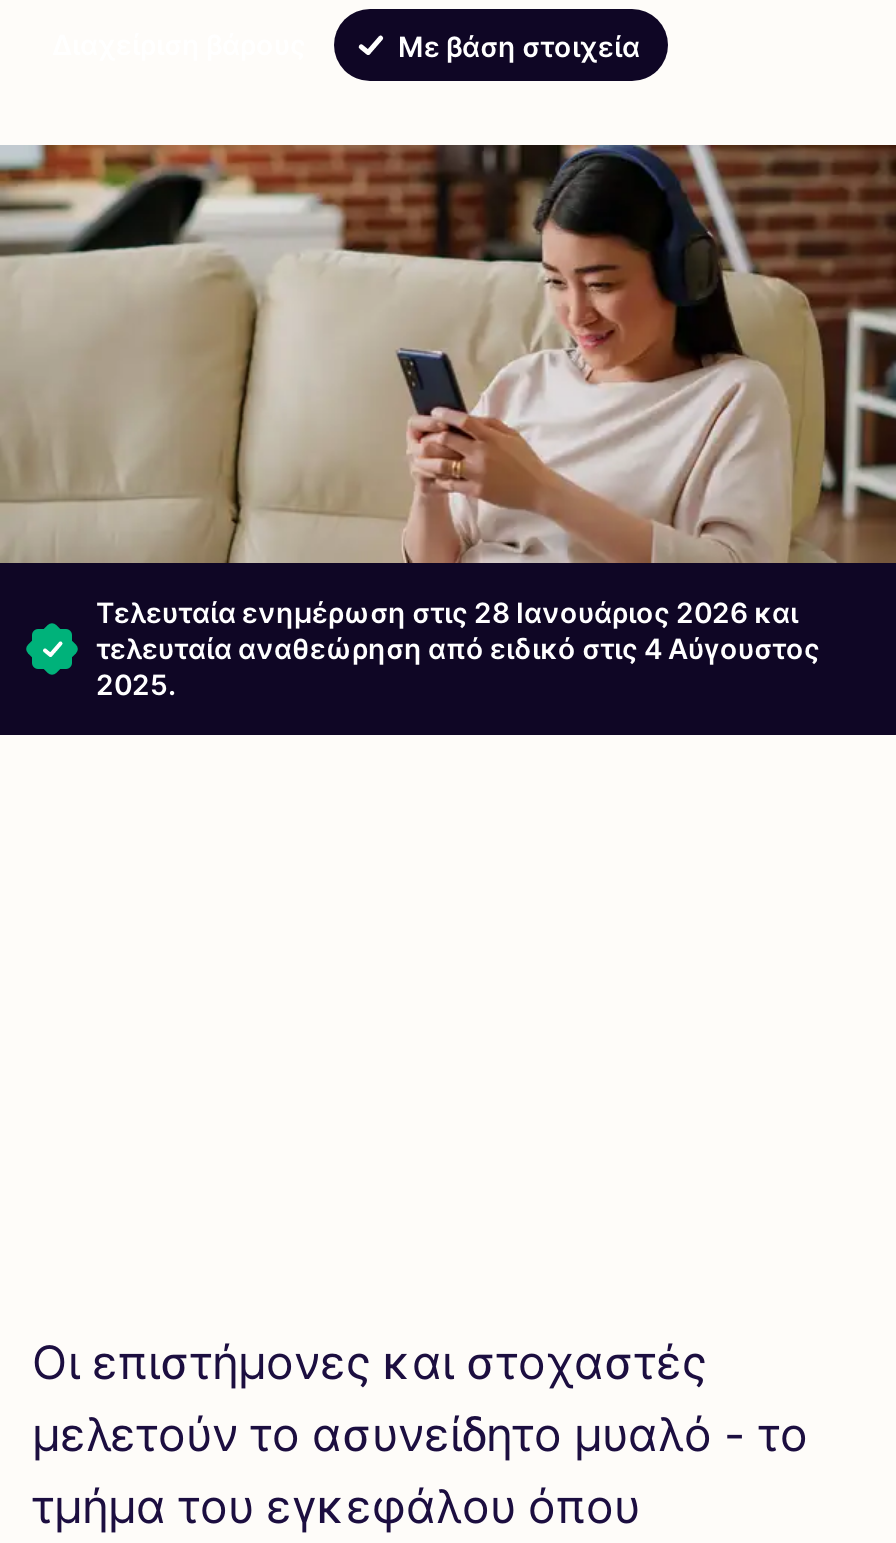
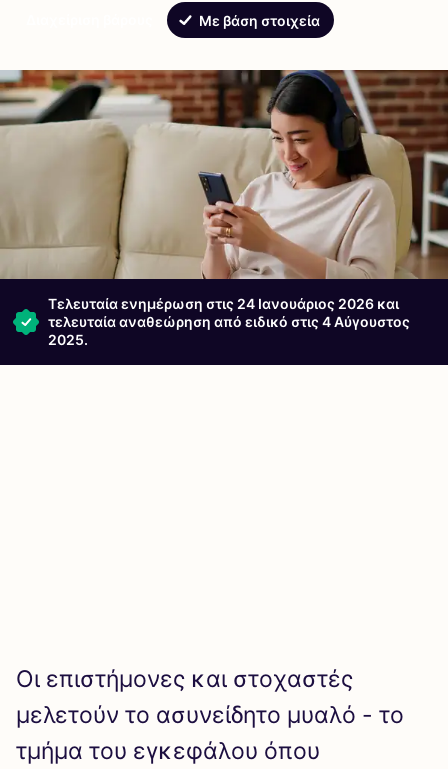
- Τελευταία ενημέρωση στις 28 Ιανουάριος 2026 και
+ Τελευταία ενημέρωση στις 24 Ιανουάριος 2026 και
